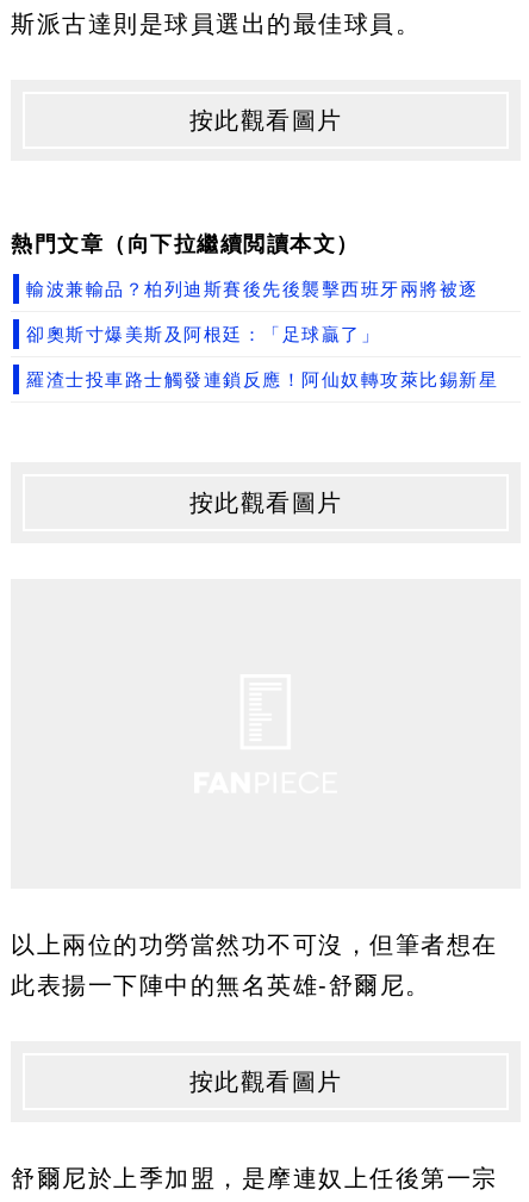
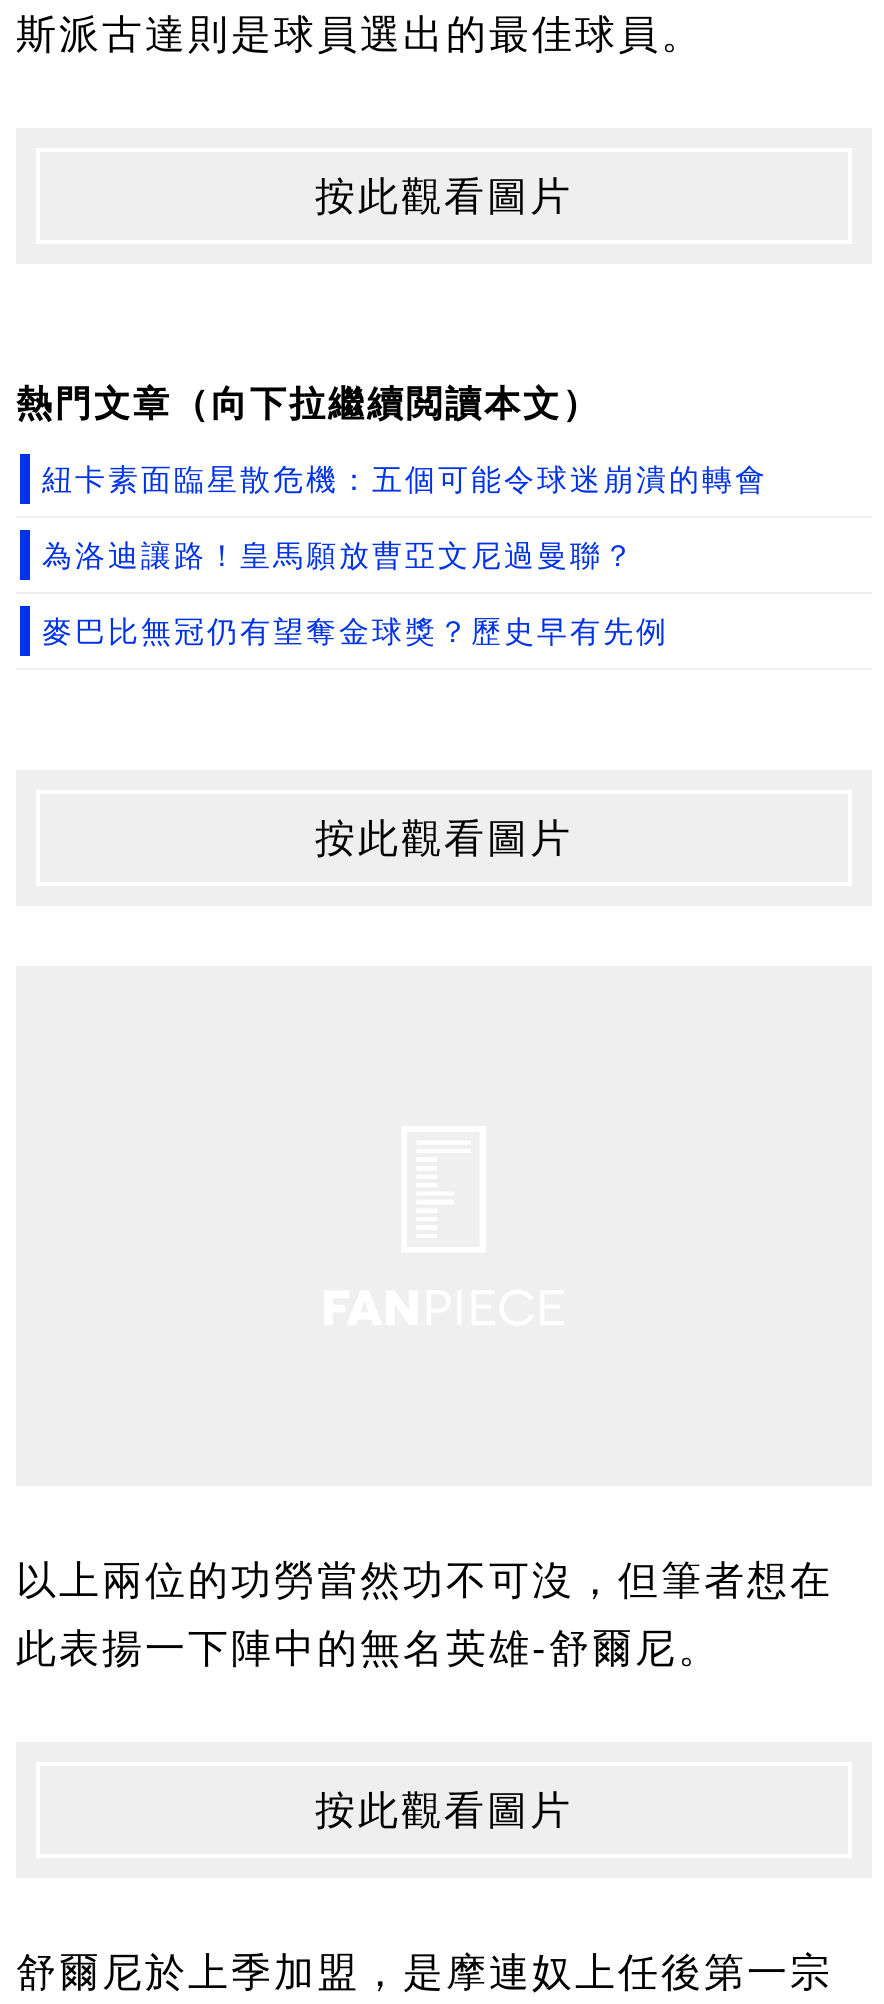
- 輸波兼輸品？柏列迪斯賽後先後襲擊西班牙兩將被逐
+ 紐卡素面臨星散危機：五個可能令球迷崩潰的轉會

- 卻奧斯寸爆美斯及阿根廷：「足球贏了」
+ 為洛迪讓路！皇馬願放曹亞文尼過曼聯？

- 羅渣士投車路士觸發連鎖反應！阿仙奴轉攻萊比錫新星
+ 麥巴比無冠仍有望奪金球獎？歷史早有先例
